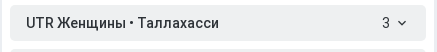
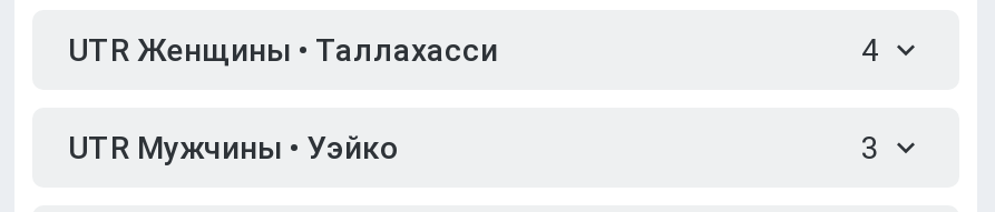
+ 4
+ UTR Мужчины • Уэйко
